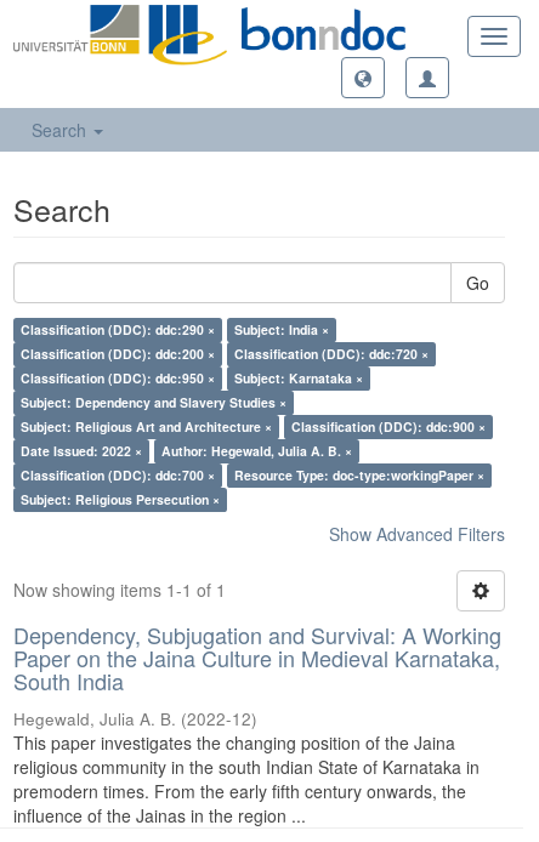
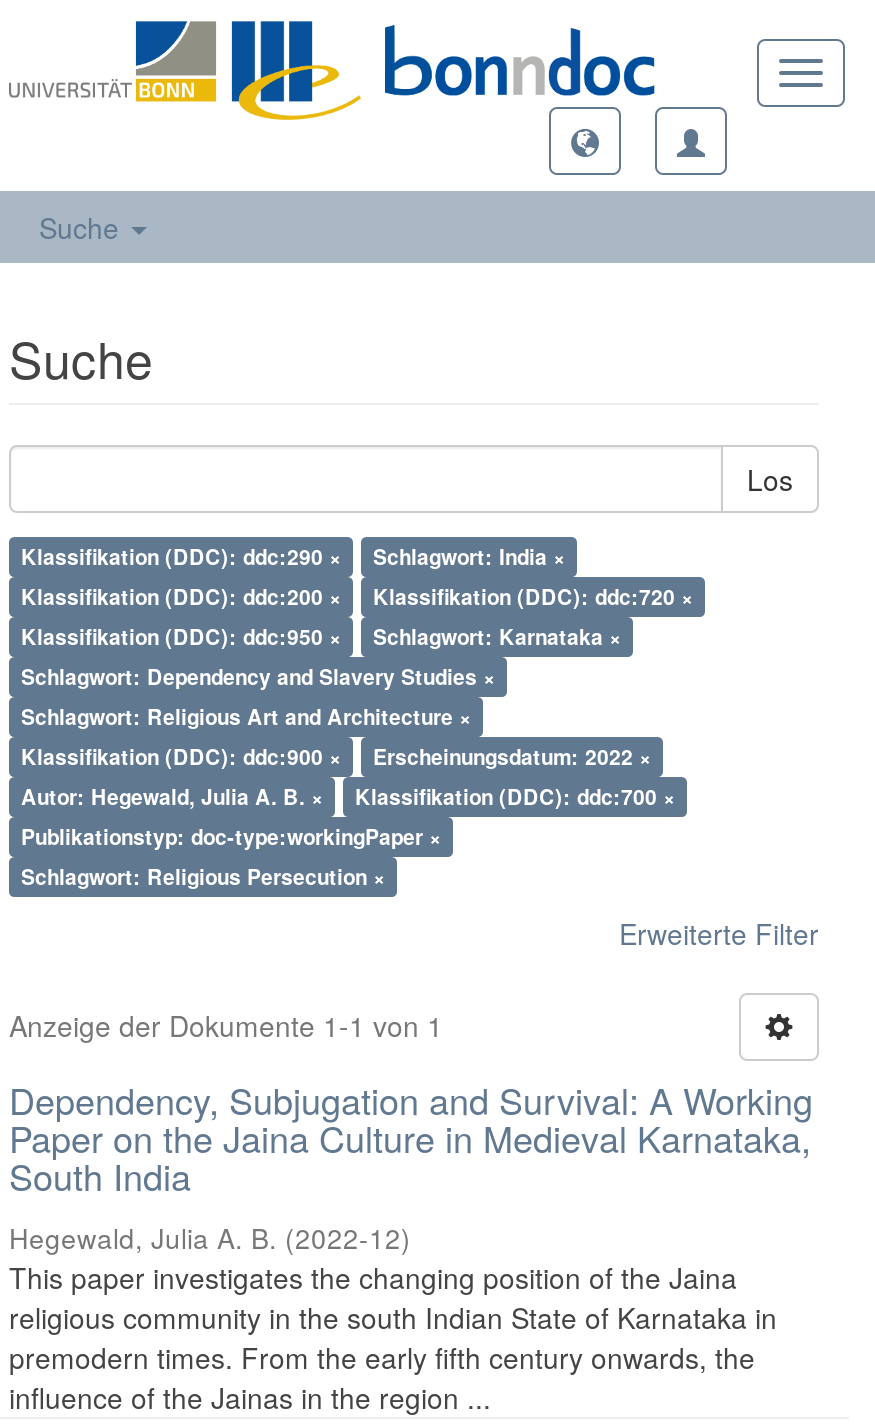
- Search
+ Suche

- Search
+ Suche

- Go
+ Los

- Classification (DDC): ddc:290 ×
- Subject: India ×
- Classification (DDC): ddc:200 ×
- Classification (DDC): ddc:720 ×
- Classification (DDC): ddc:950 ×
- Subject: Karnataka ×
- Subject: Dependency and Slavery Studies ×
- Subject: Religious Art and Architecture ×
- Classification (DDC): ddc:900 ×
- Date Issued: 2022 ×
- Author: Hegewald, Julia A. B. ×
- Classification (DDC): ddc:700 ×
- Resource Type: doc-type:workingPaper ×
- Subject: Religious Persecution ×
+ Klassifikation (DDC): ddc:290 ×
+ Schlagwort: India ×
+ Klassifikation (DDC): ddc:200 ×
+ Klassifikation (DDC): ddc:720 ×
+ Klassifikation (DDC): ddc:950 ×
+ Schlagwort: Karnataka ×
+ Schlagwort: Dependency and Slavery Studies ×
+ Schlagwort: Religious Art and Architecture ×
+ Klassifikation (DDC): ddc:900 ×
+ Erscheinungsdatum: 2022 ×
+ Autor: Hegewald, Julia A. B. ×
+ Klassifikation (DDC): ddc:700 ×
+ Publikationstyp: doc-type:workingPaper ×
+ Schlagwort: Religious Persecution ×

- Show Advanced Filters
+ Erweiterte Filter

- Now showing items 1-1 of 1
+ Anzeige der Dokumente 1-1 von 1
